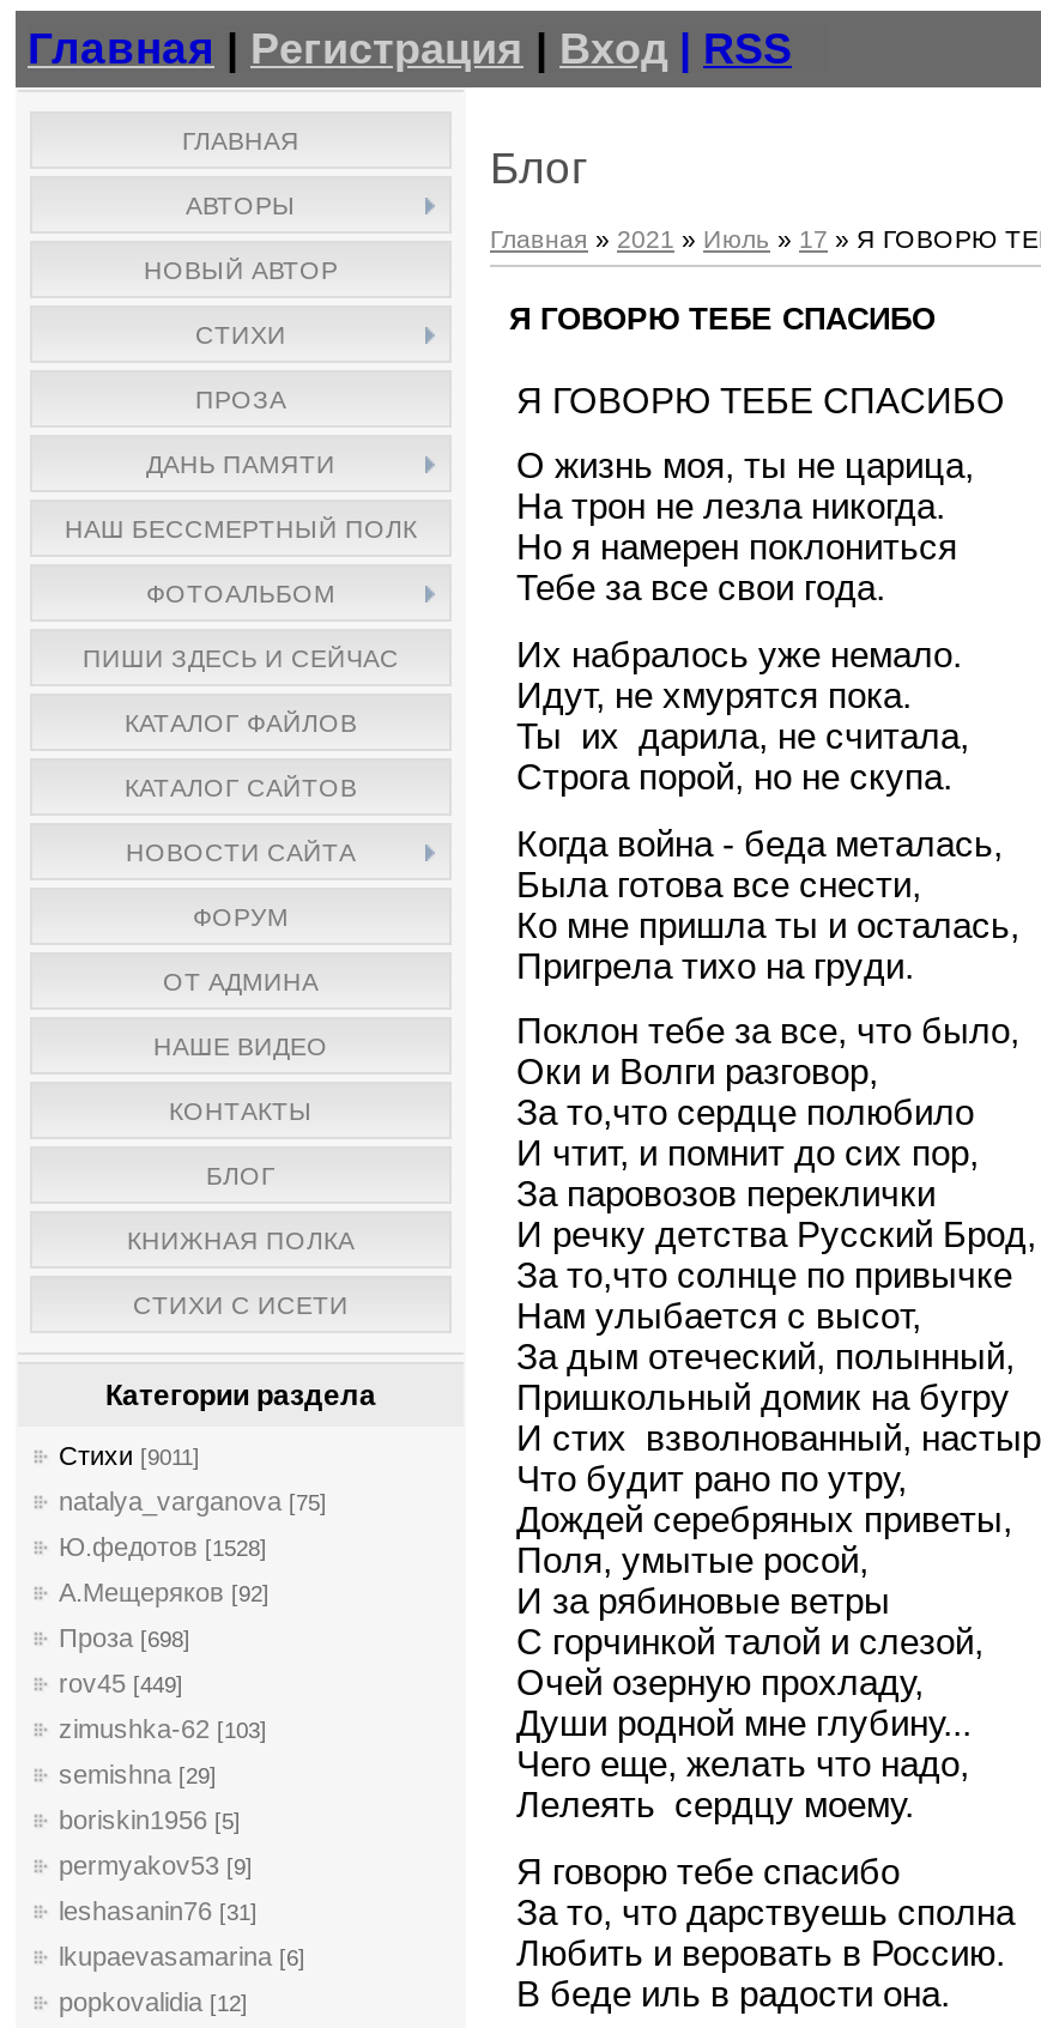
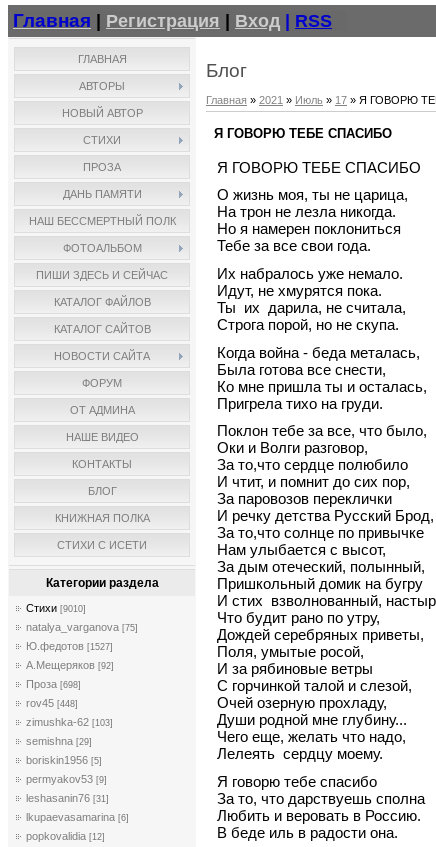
- Стихи [9011]
+ Стихи [9010]

- Ю.федотов [1528]
+ Ю.федотов [1527]

- rov45 [449]
+ rov45 [448]
